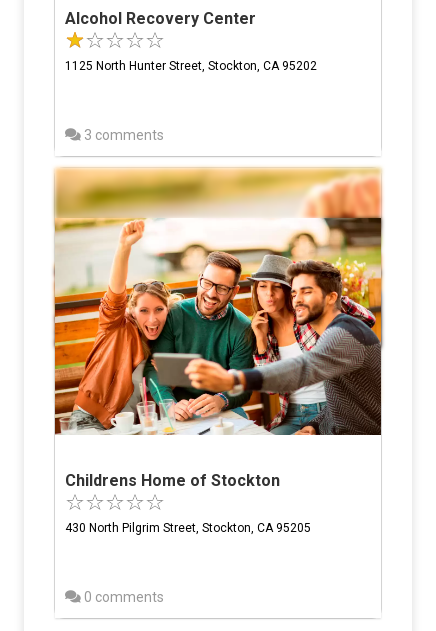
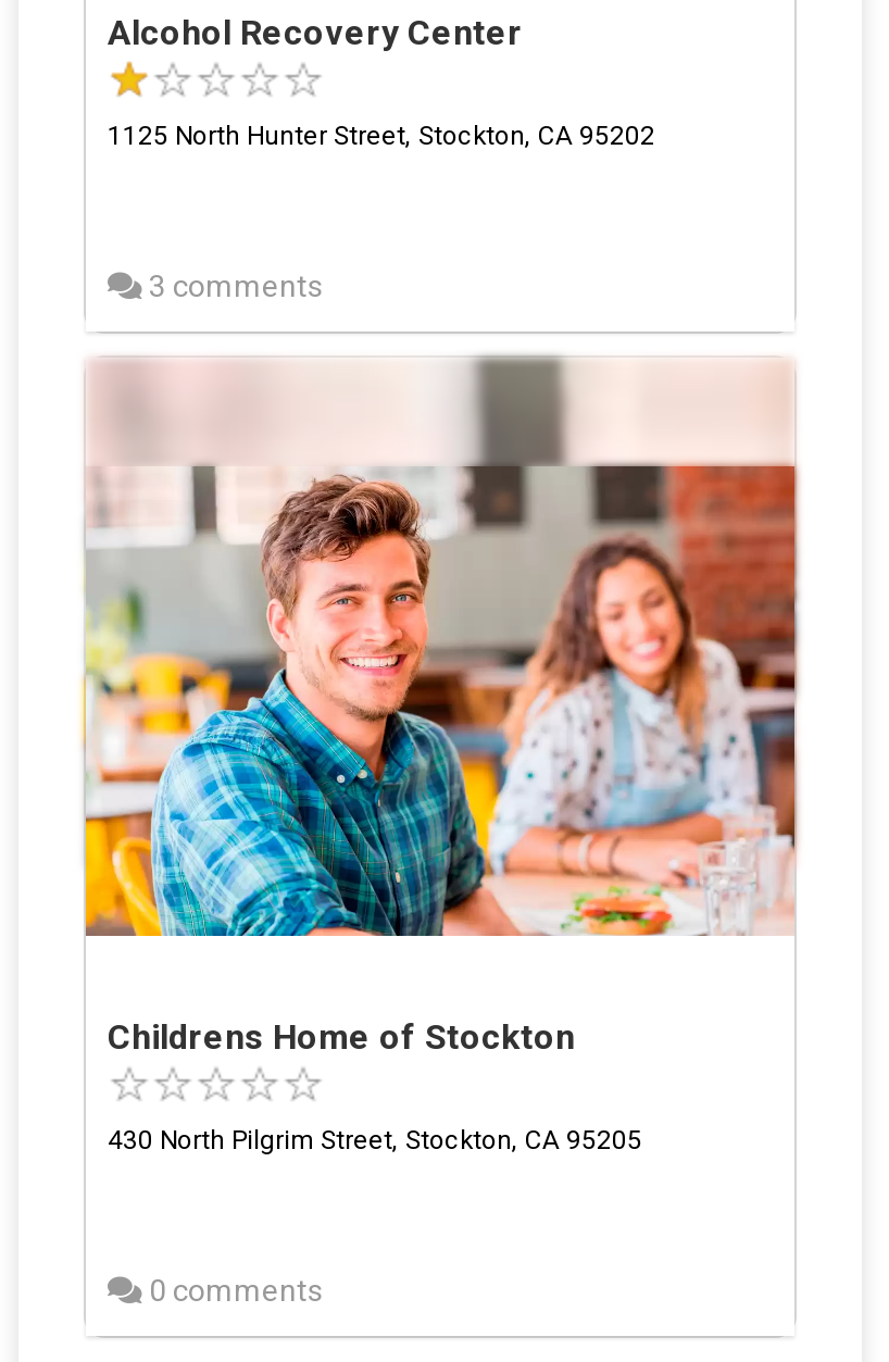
- [image]
+ [image]
